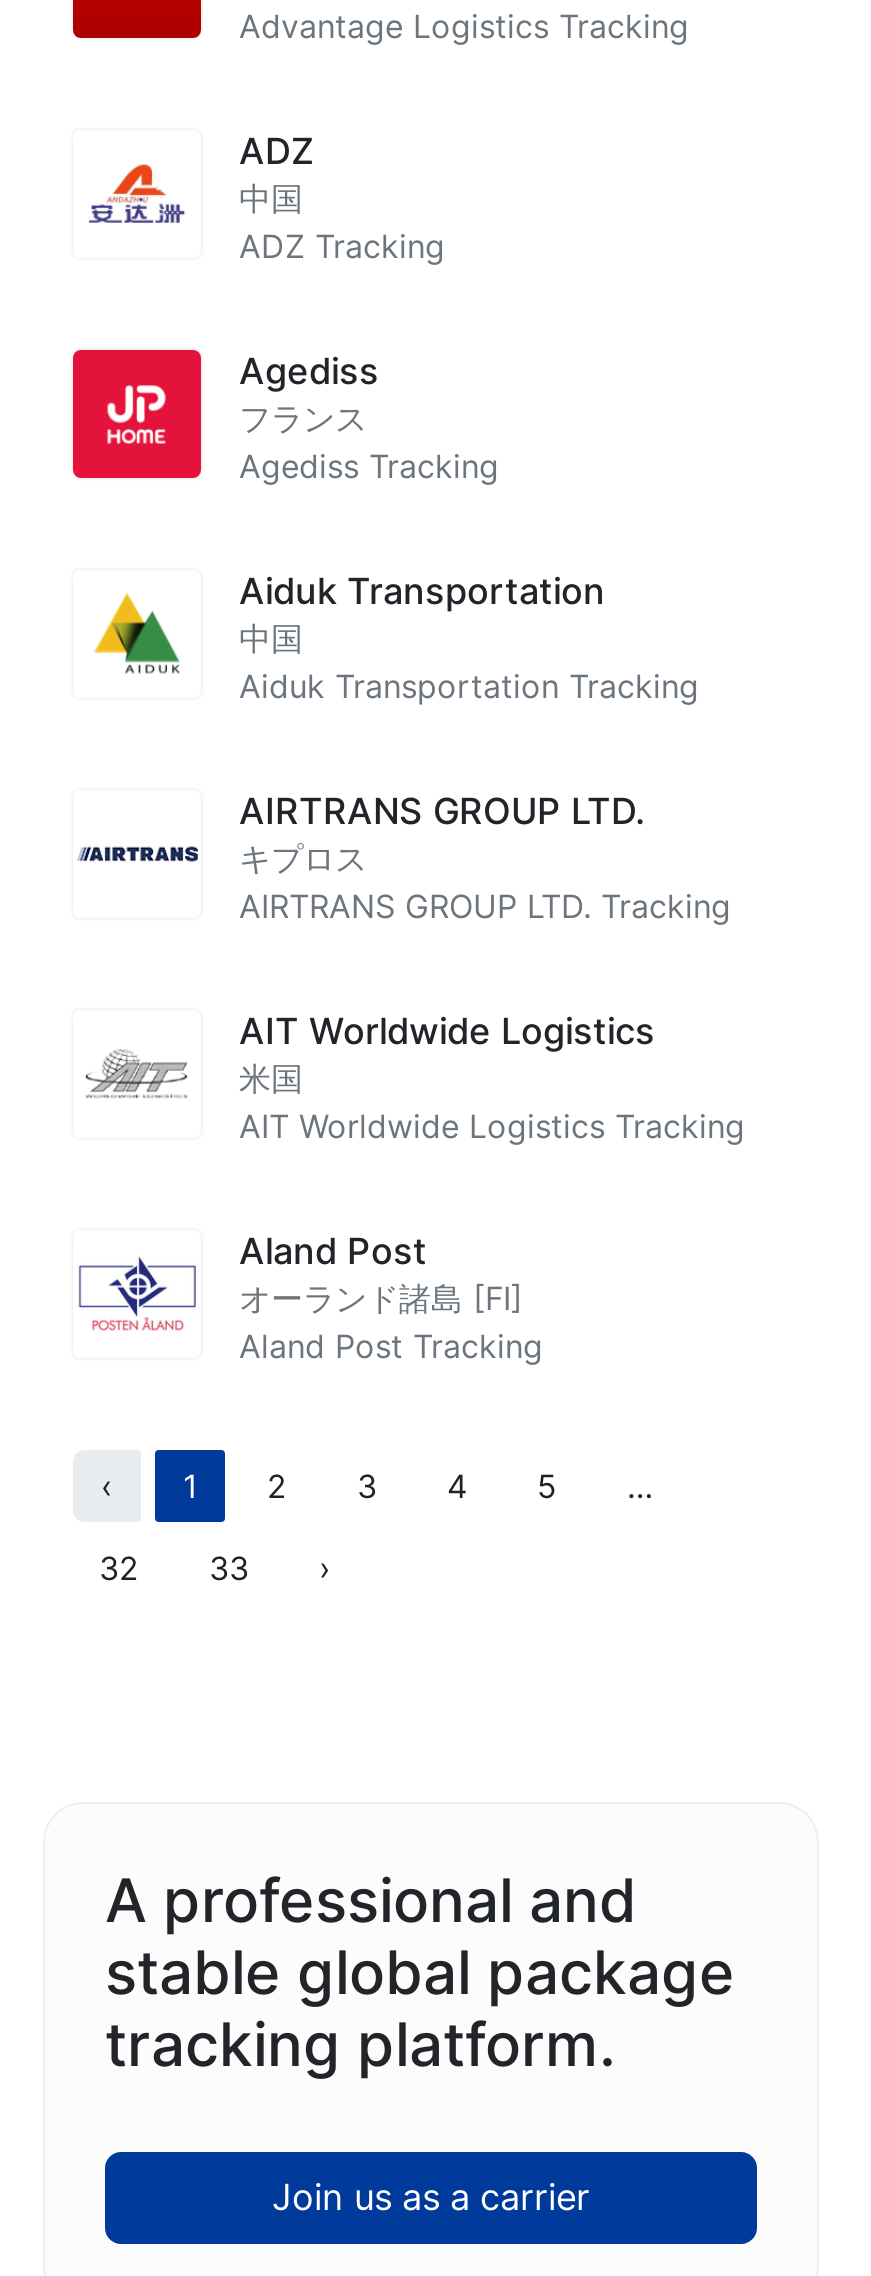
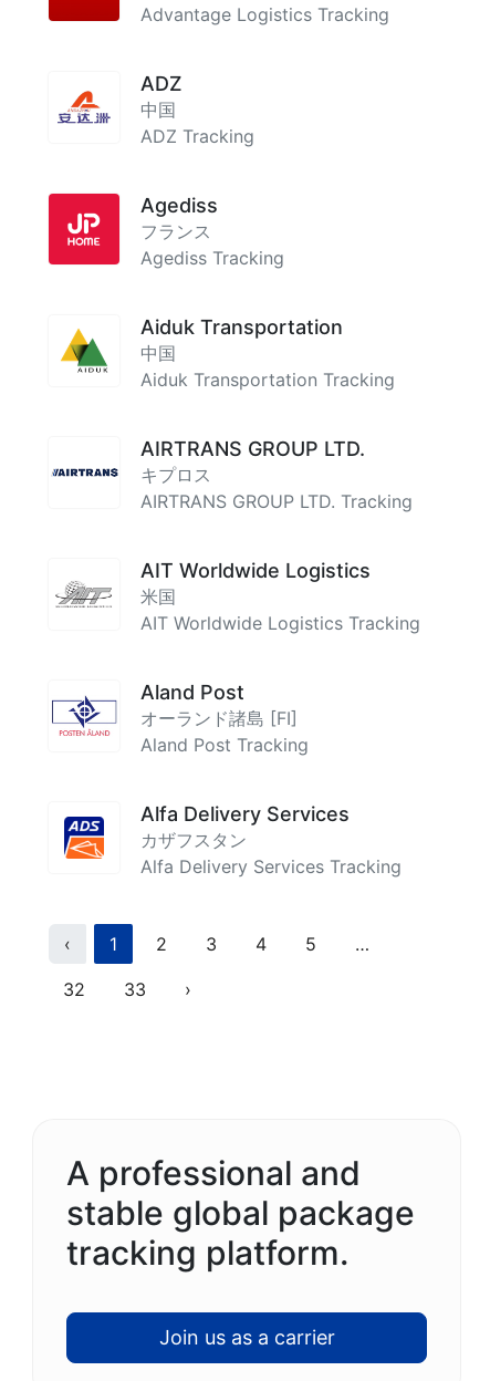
+ [image]
+ Alfa Delivery Services
+ カザフスタン
+ Alfa Delivery Services Tracking
